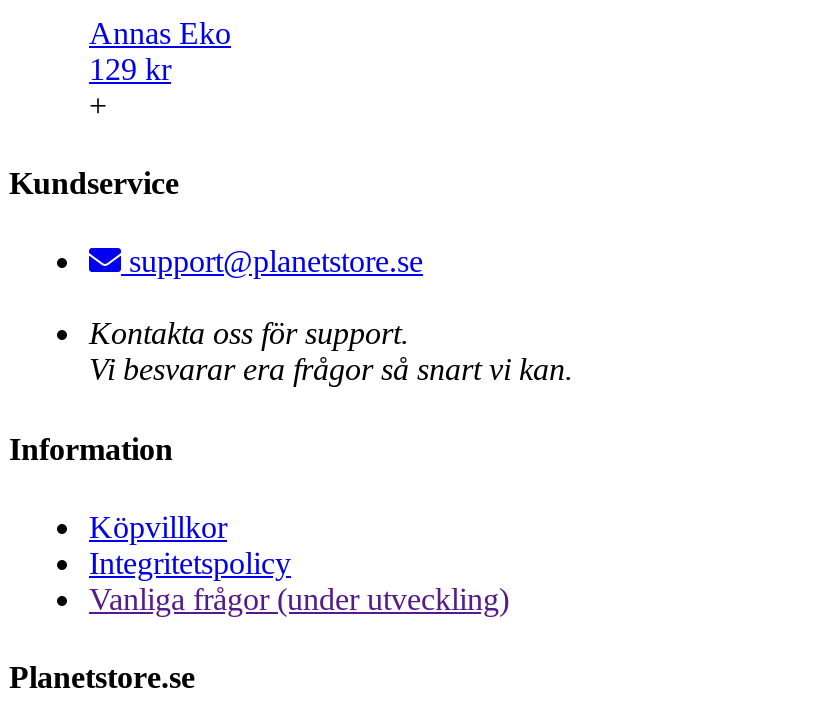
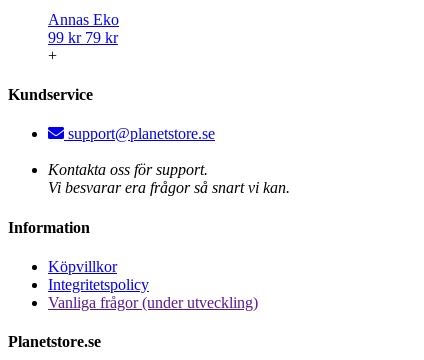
- 129 kr
+ 99 kr 79 kr
